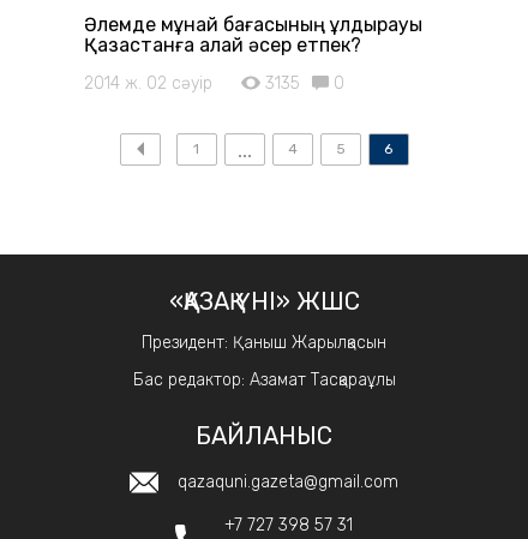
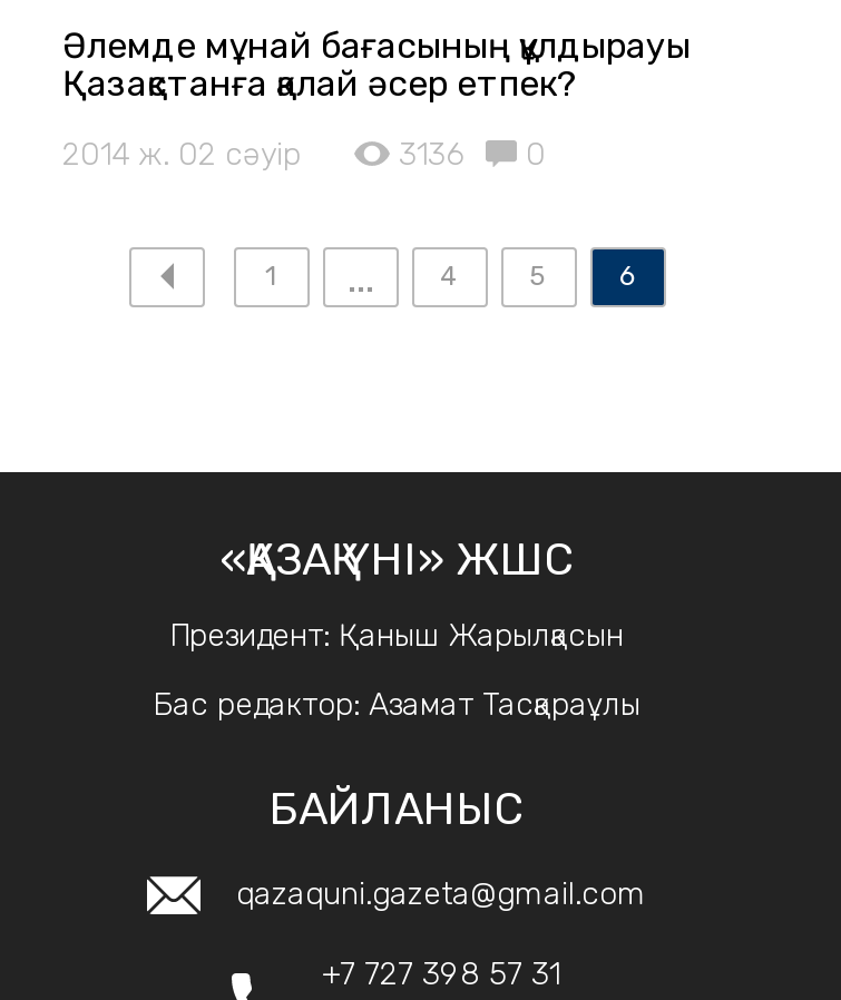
- 3135 0
+ 3136 0
